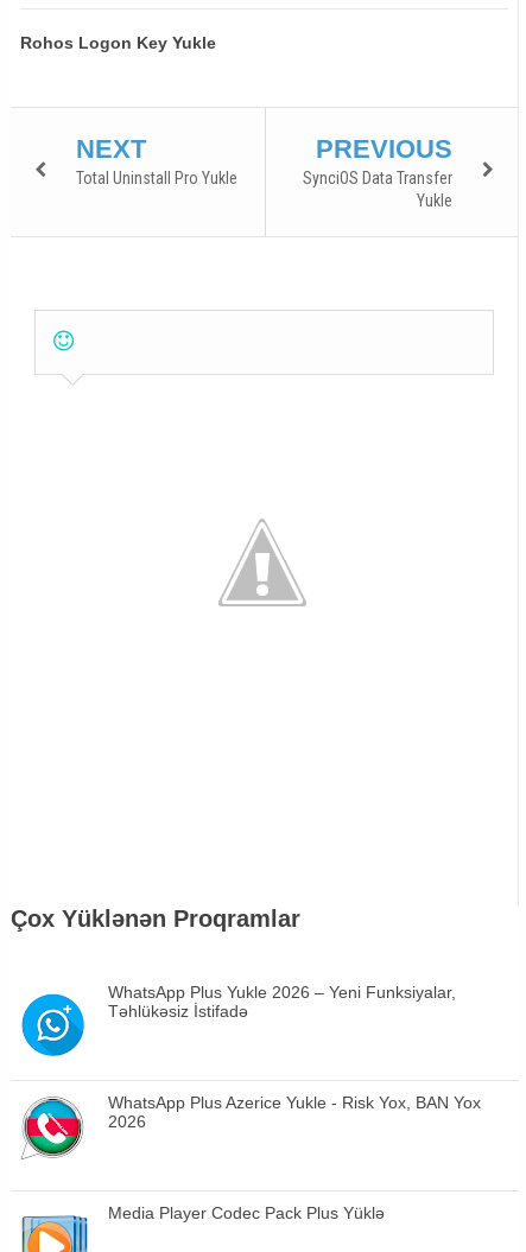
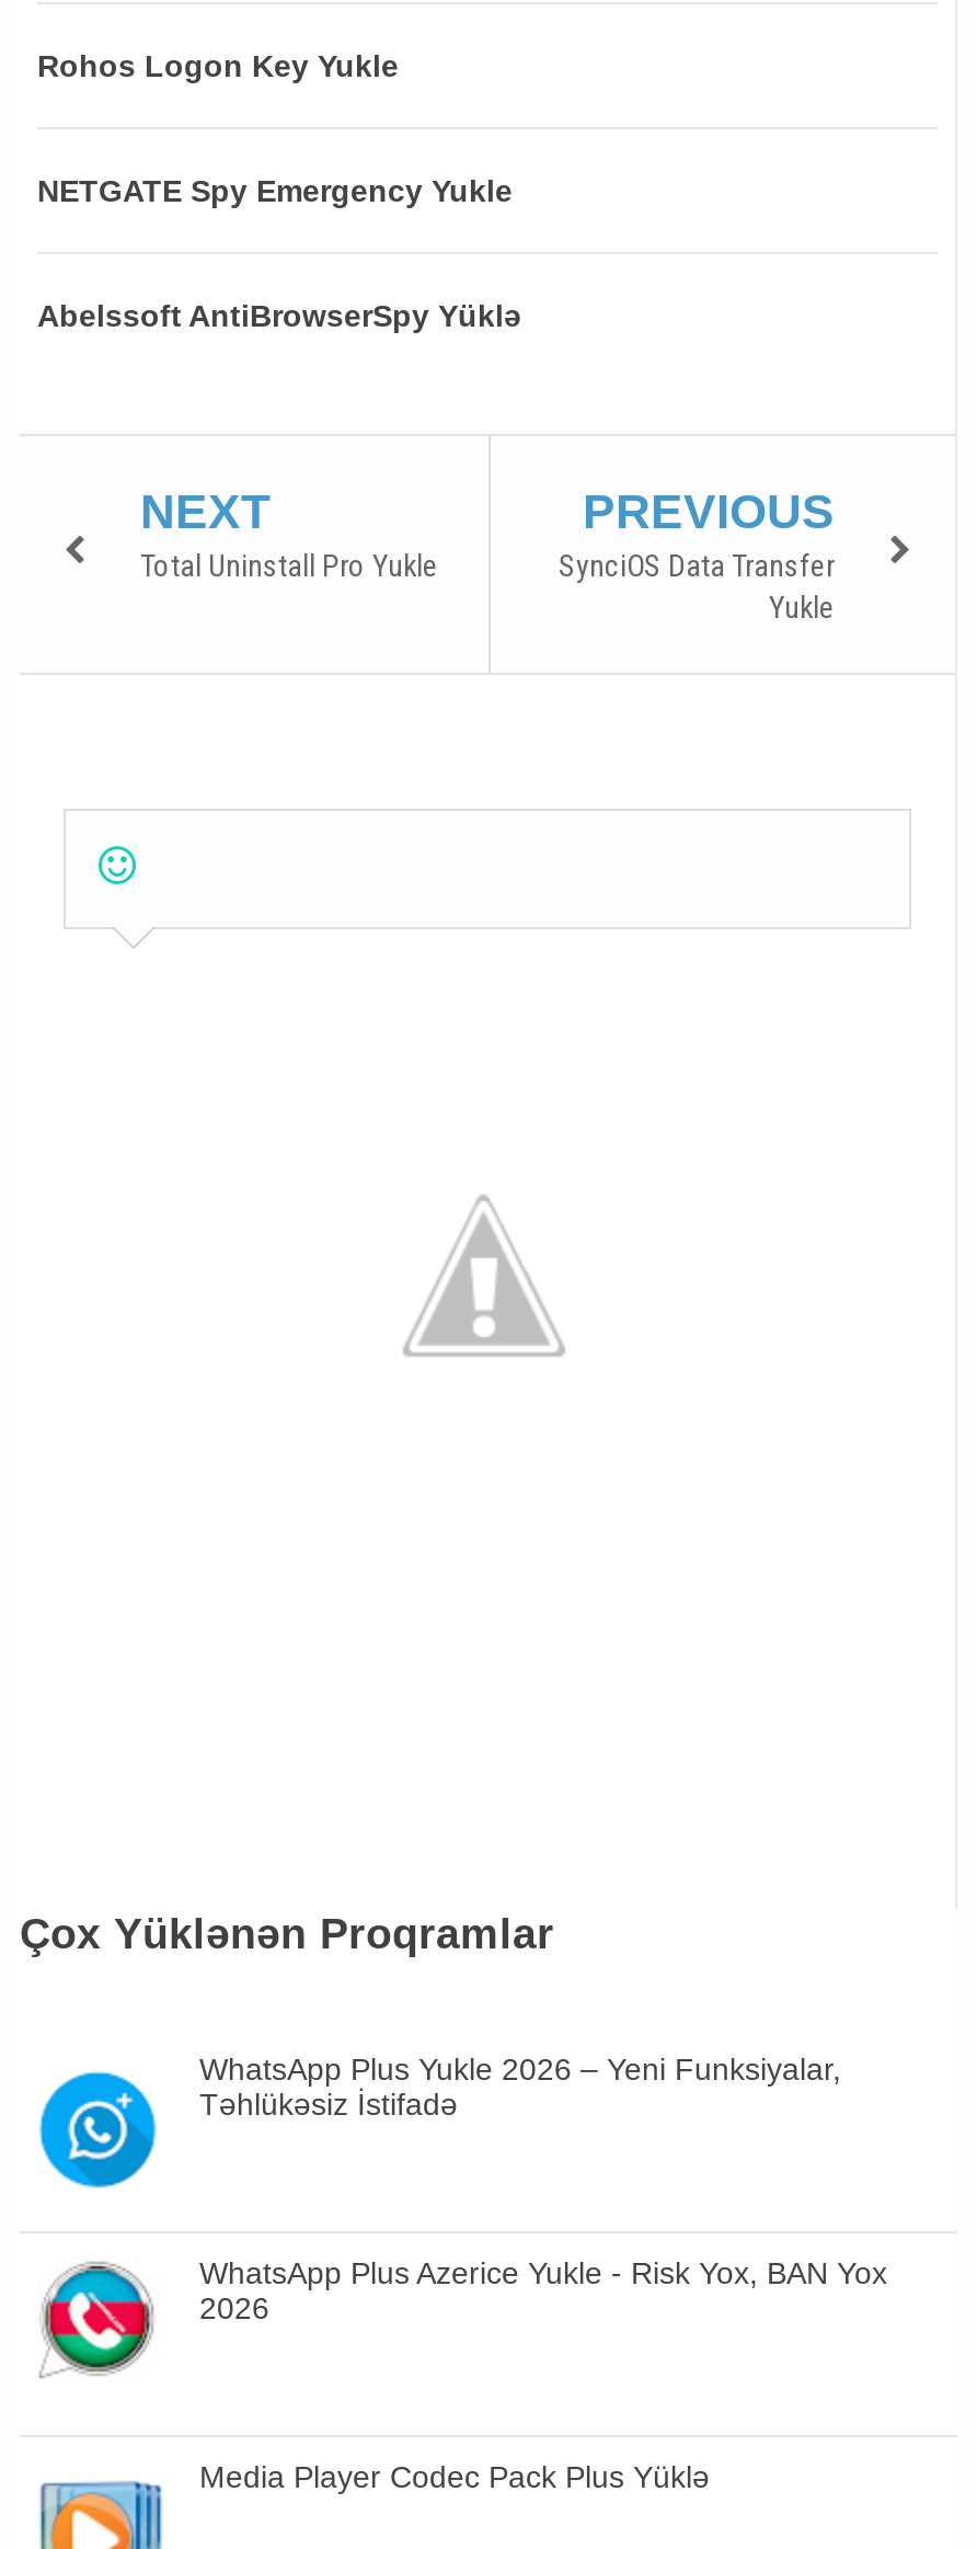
+ NETGATE Spy Emergency Yukle

+ Abelssoft AntiBrowserSpy Yüklə
